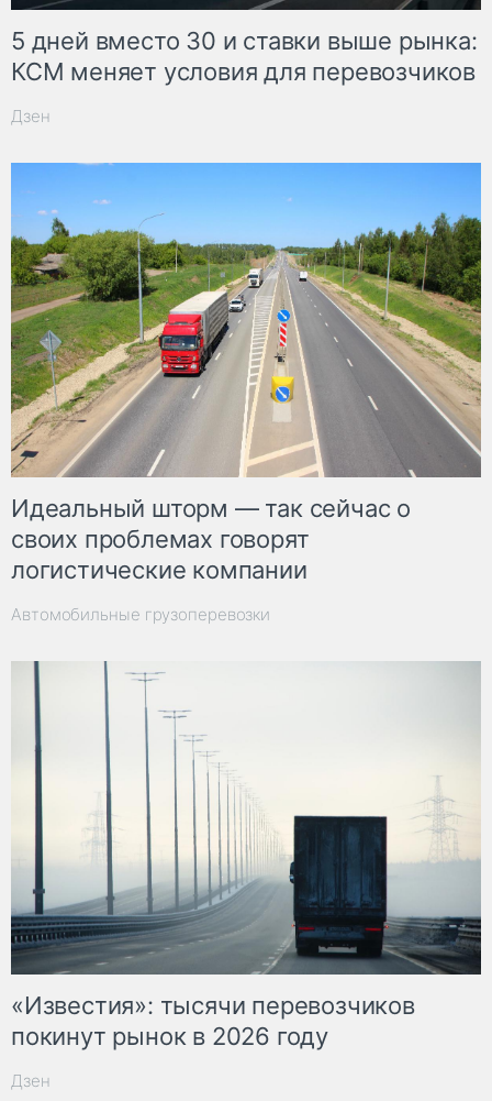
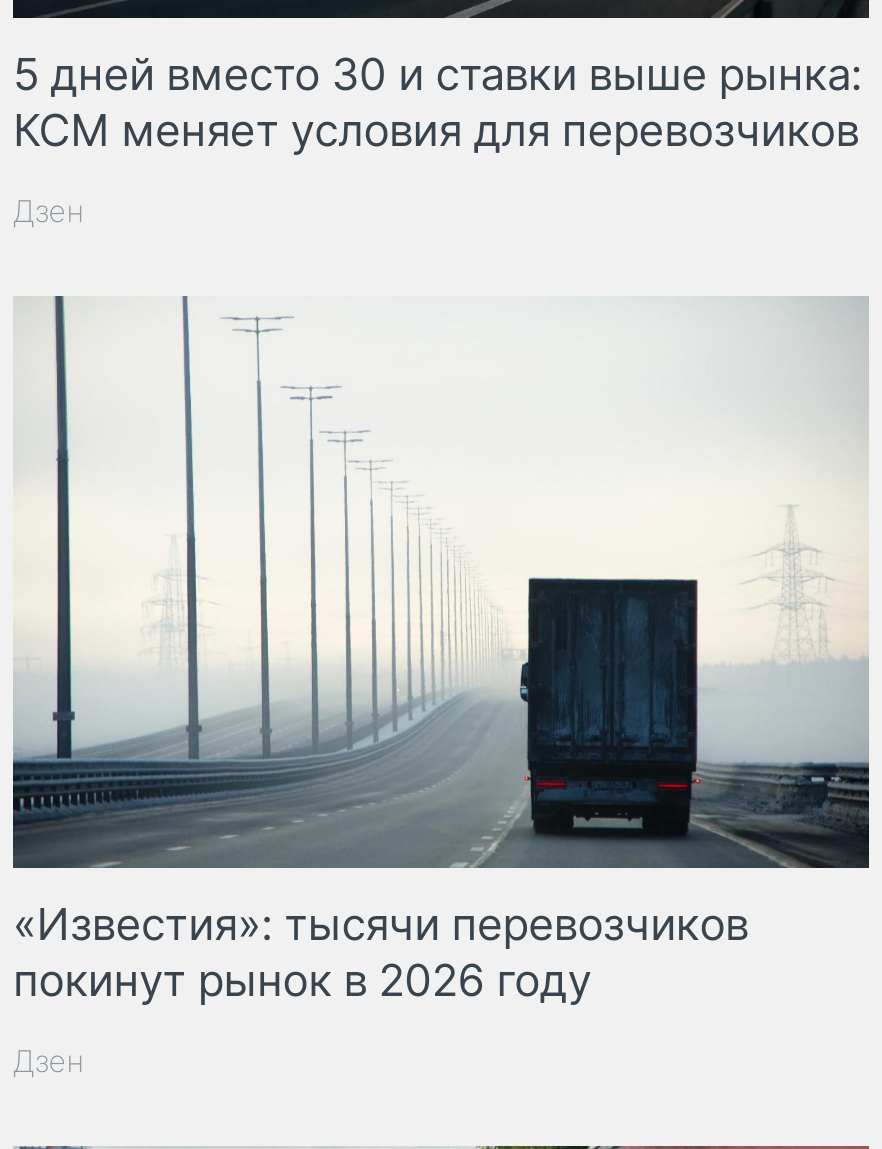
- [image]
- Идеальный шторм — так сейчас о
- своих проблемах говорят
- логистические компании
- Автомобильные грузоперевозки
